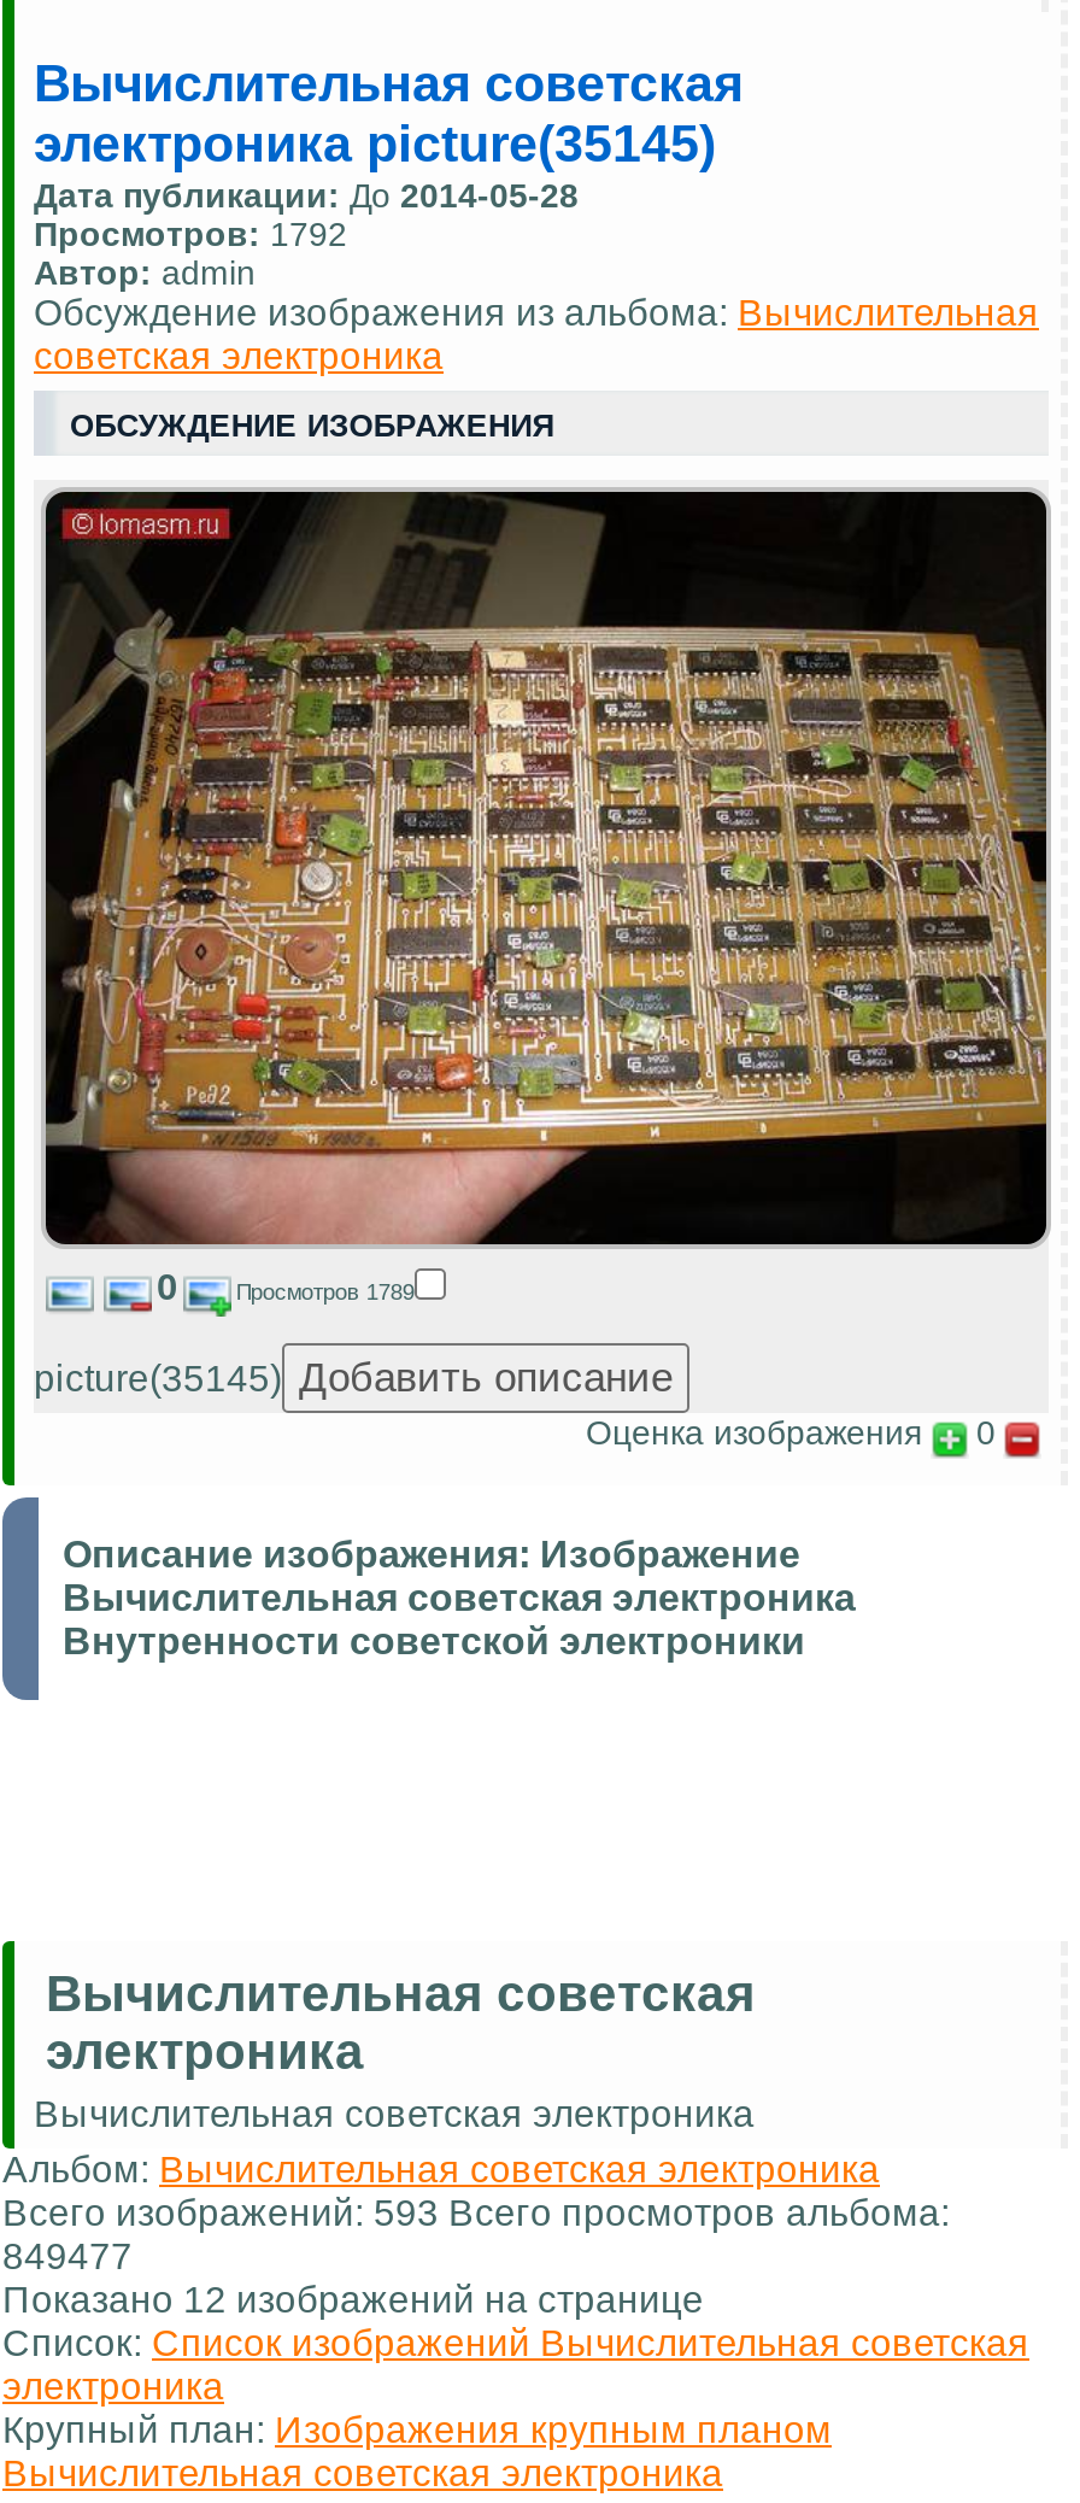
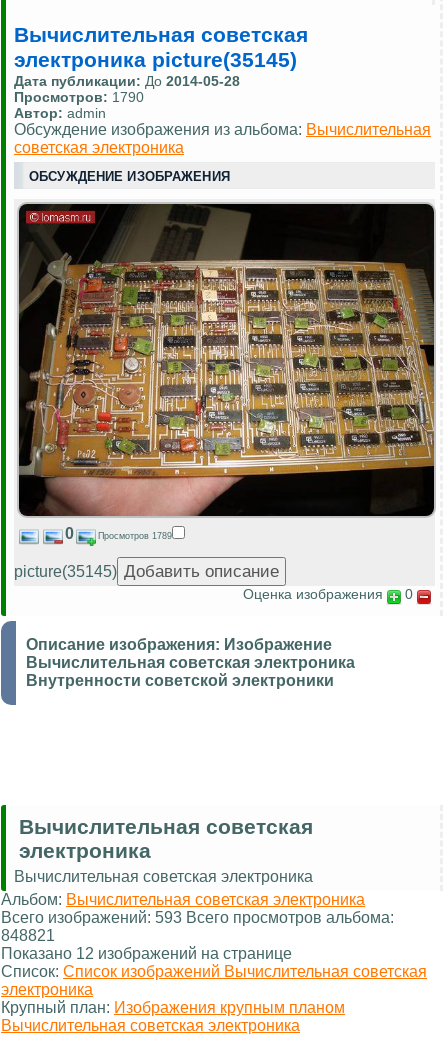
- Просмотров: 1792
+ Просмотров: 1790

- 849477
+ 848821
